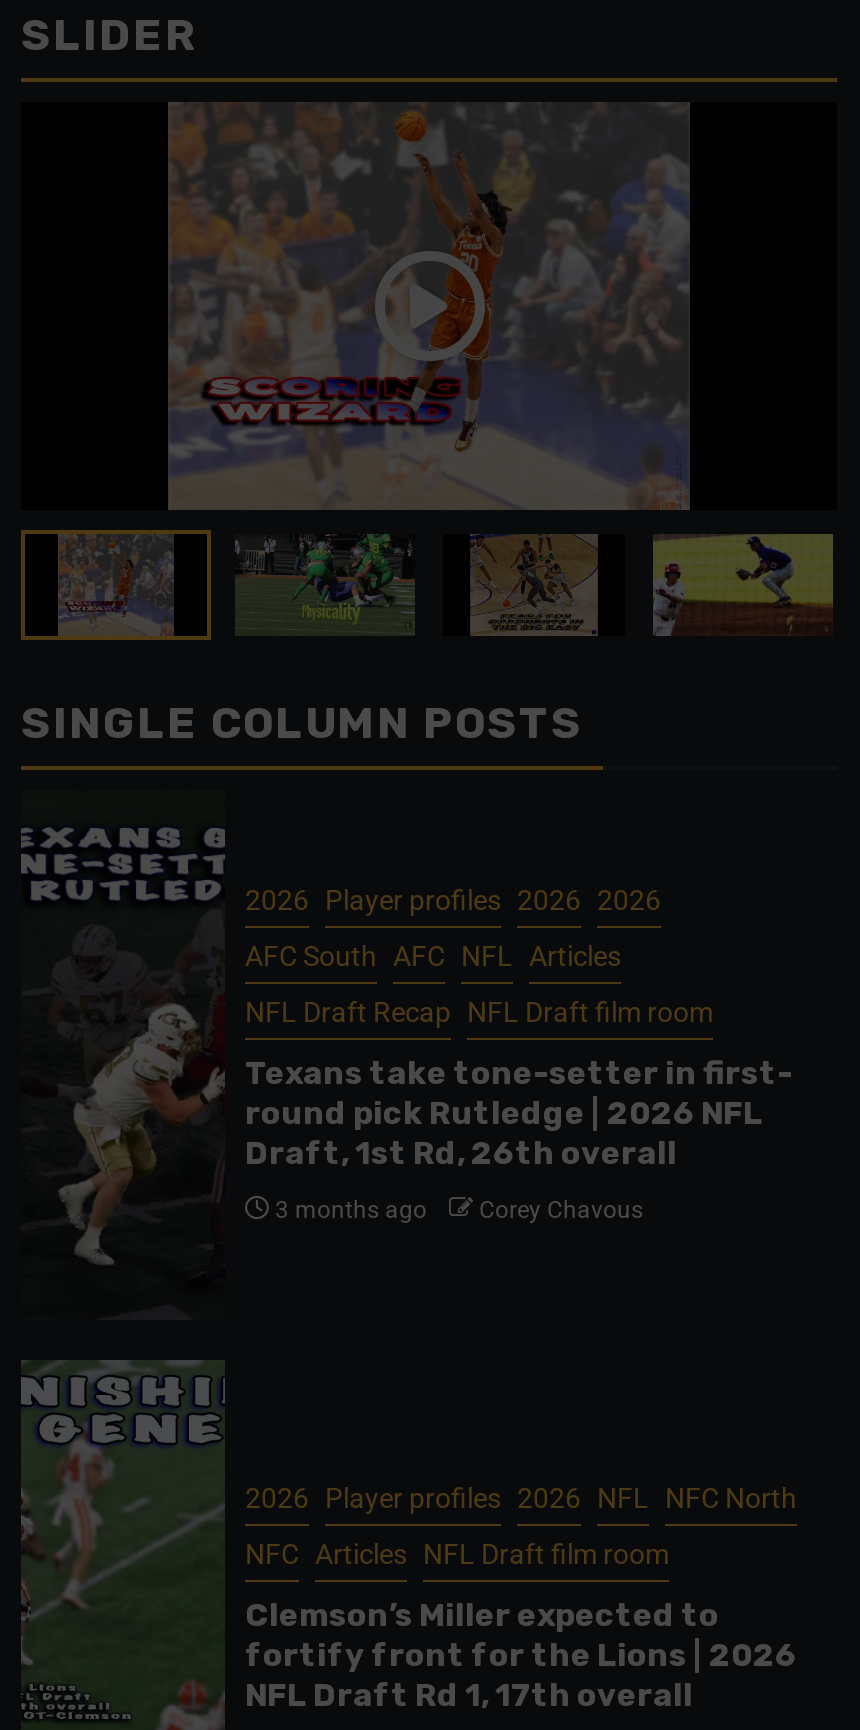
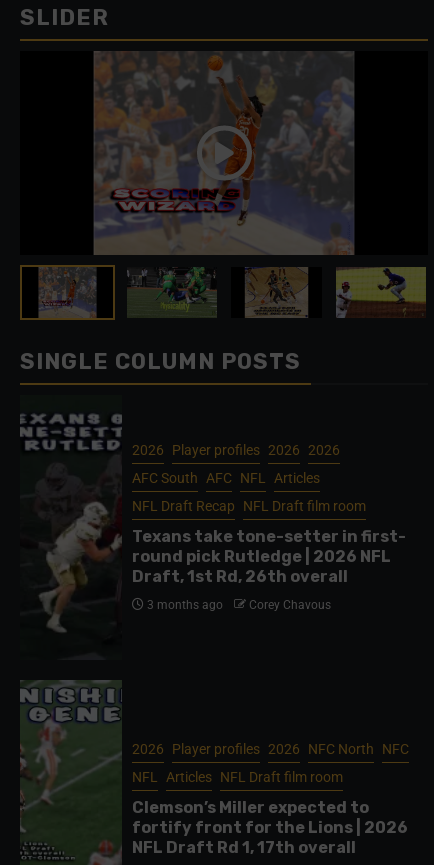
- 2026 Player profiles 2026 NFL NFC North
+ 2026 Player profiles 2026 NFC North NFC

- NFC Articles NFL Draft film room
+ NFL Articles NFL Draft film room
